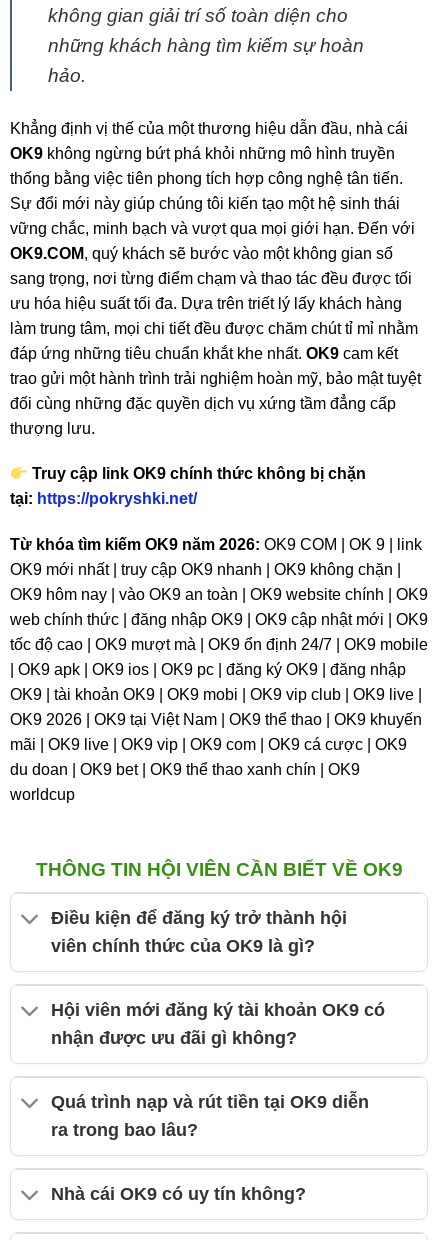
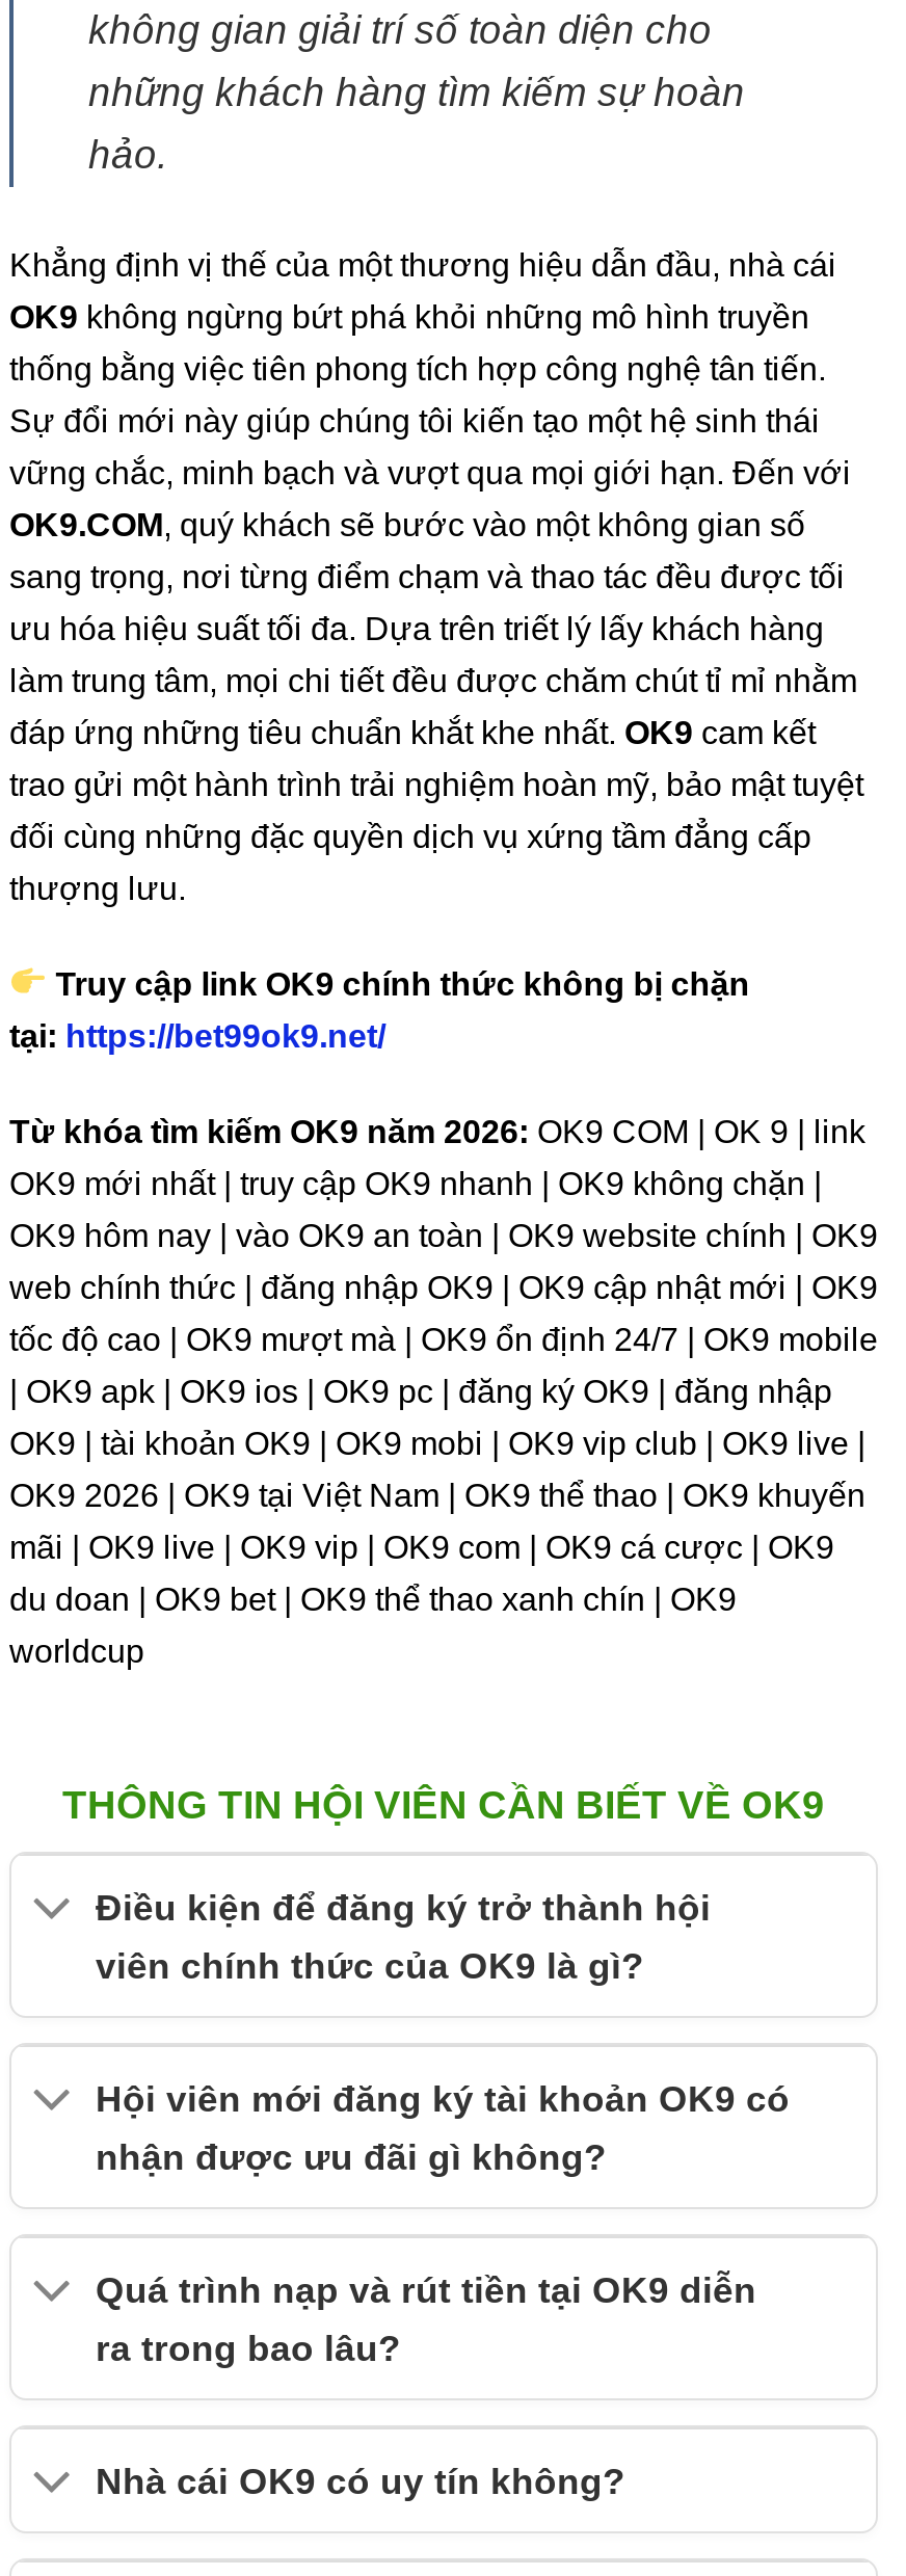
- tại: https://pokryshki.net/
+ tại: https://bet99ok9.net/
